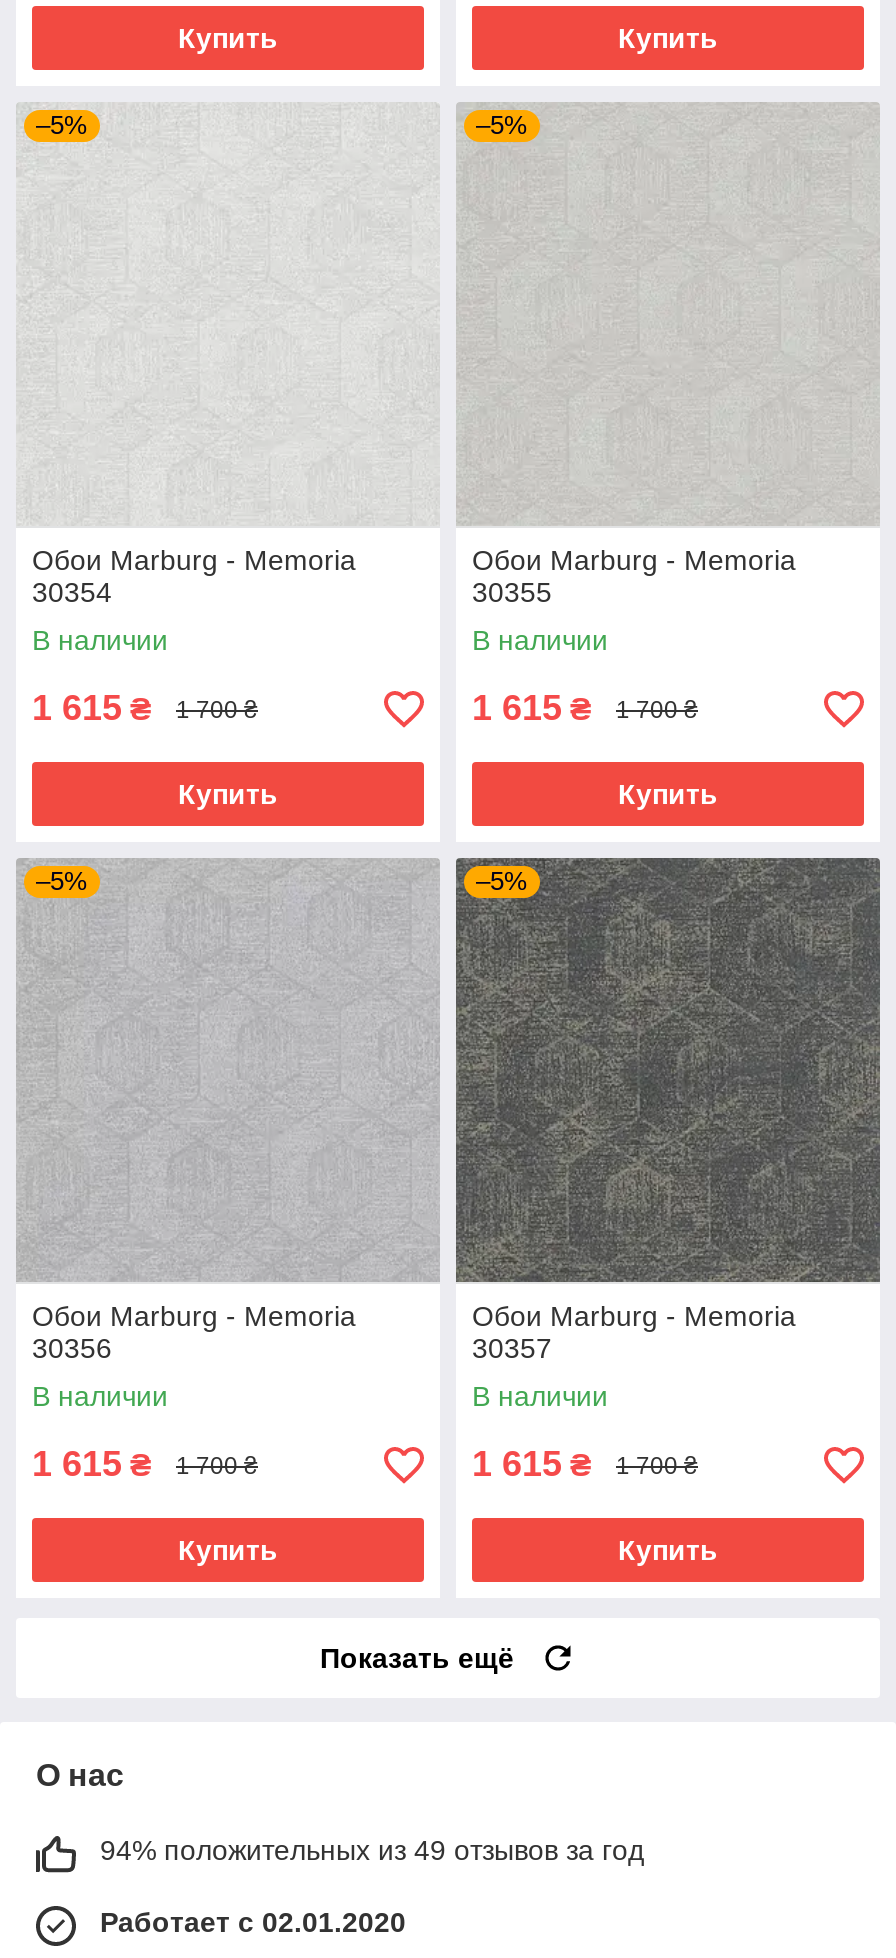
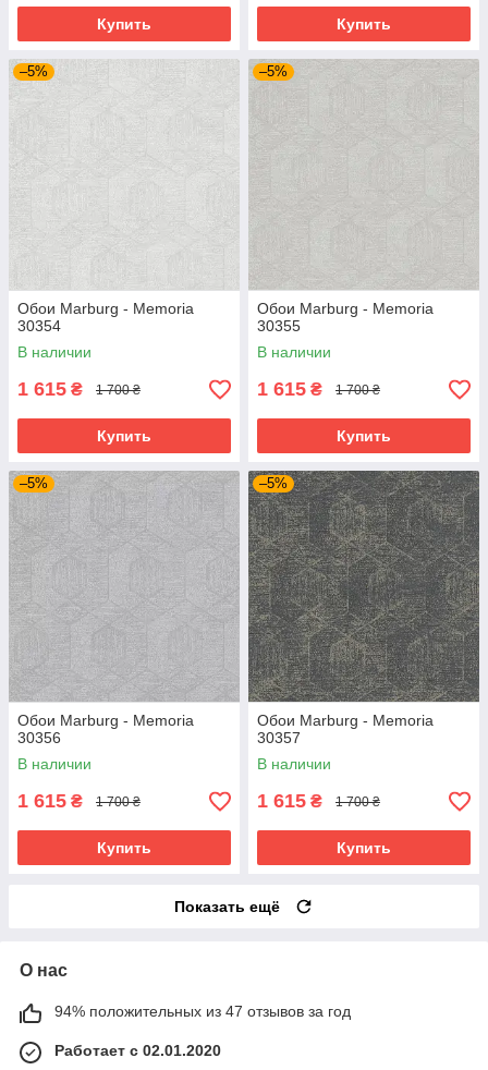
- 94% положительных из 49 отзывов за год
+ 94% положительных из 47 отзывов за год
